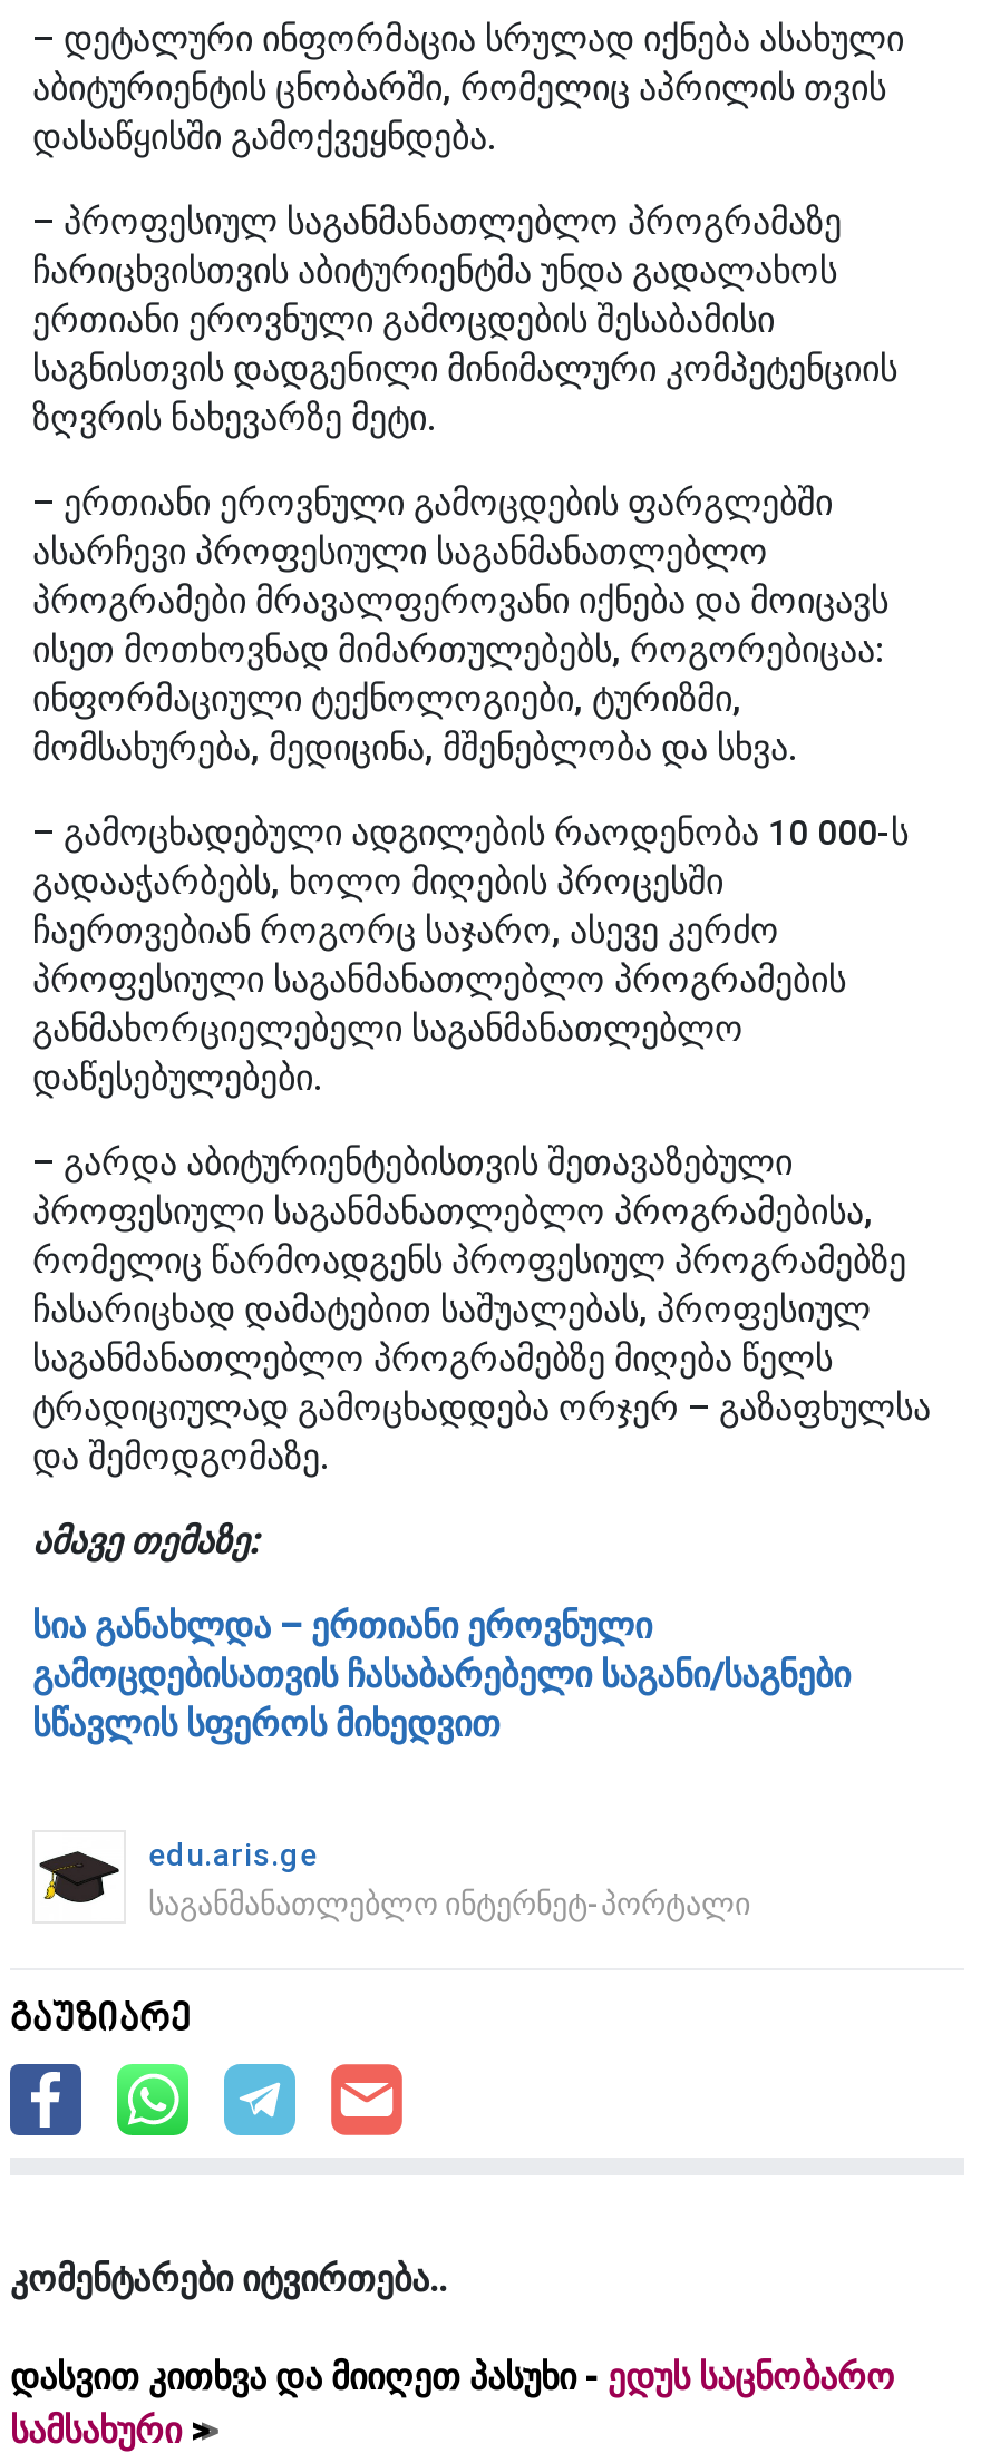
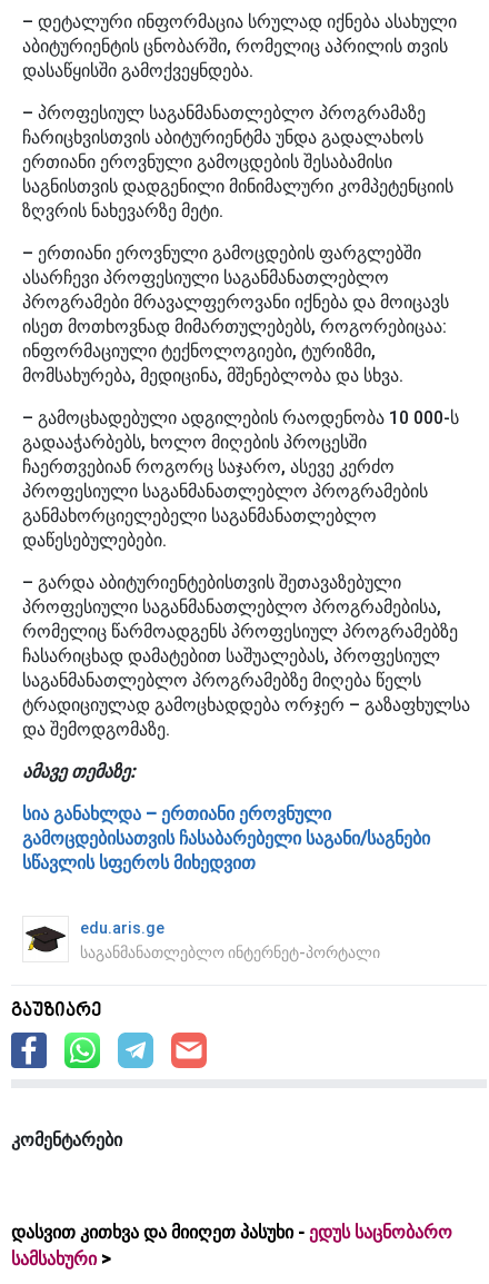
- კომენტარები იტვირთება
+ კომენტარები
